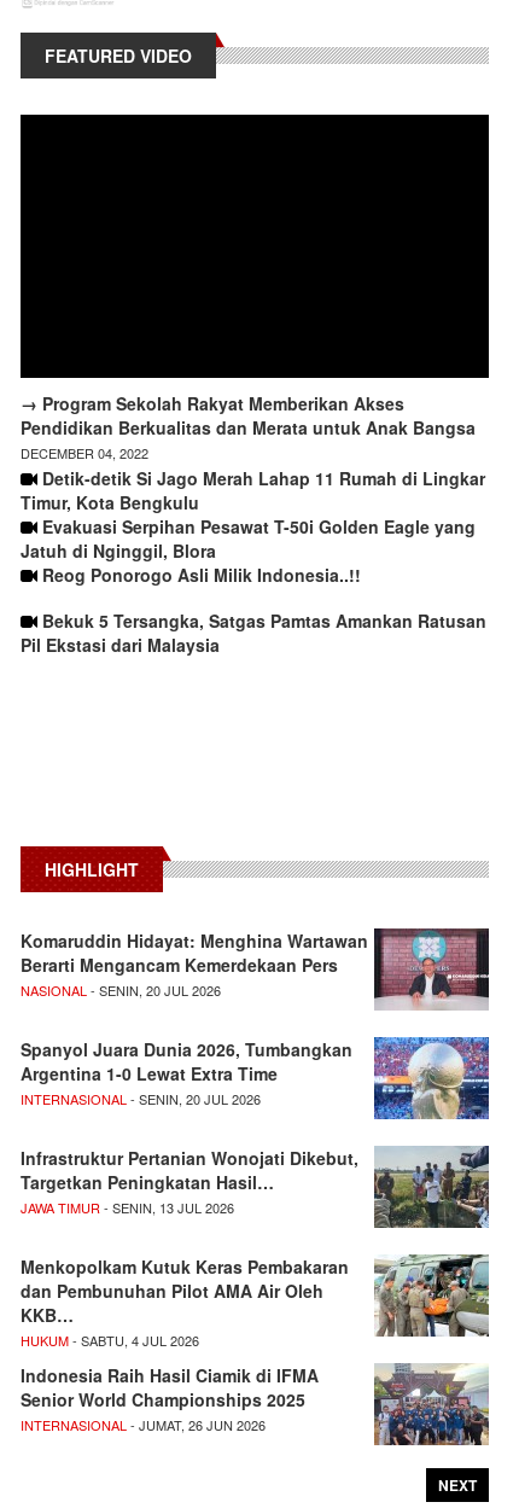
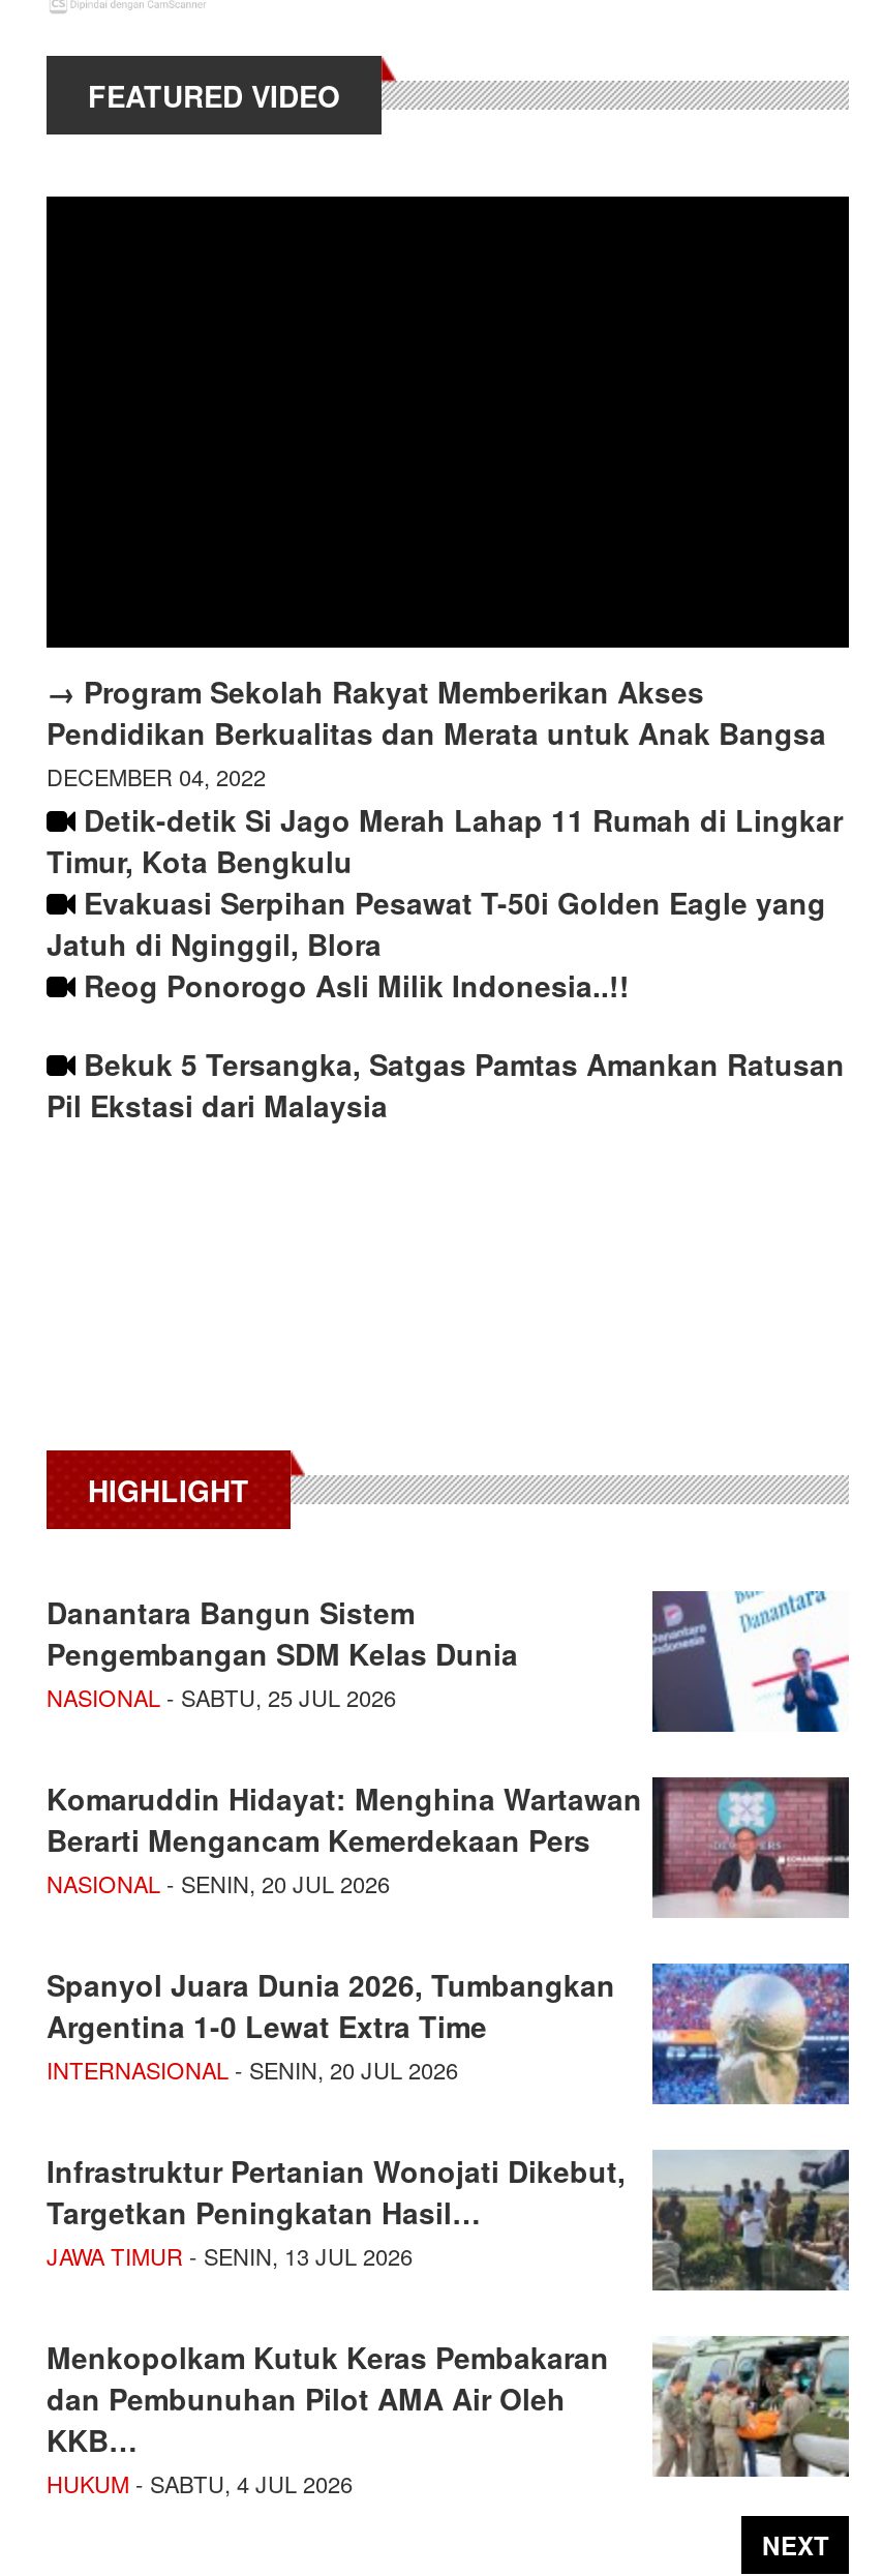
+ Danantara Bangun Sistem
+ Pengembangan SDM Kelas Dunia
+ NASIONAL - SABTU, 25 JUL 2026

+ [image]

moved down: [image] | Komaruddin Hidayat: Menghina Wartawan | Berarti Mengancam Kemerdekaan Pers | ... | KKB… | HUKUM - SABTU, 4 JUL 2026

- Indonesia Raih Hasil Ciamik di IFMA
- Senior World Championships 2025
- INTERNASIONAL - JUMAT, 26 JUN 2026

- [image]
